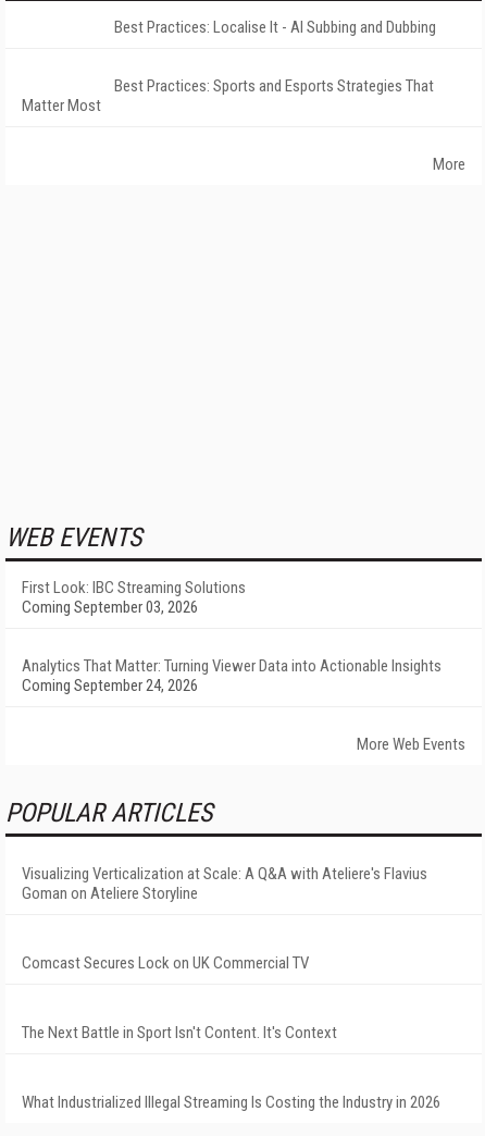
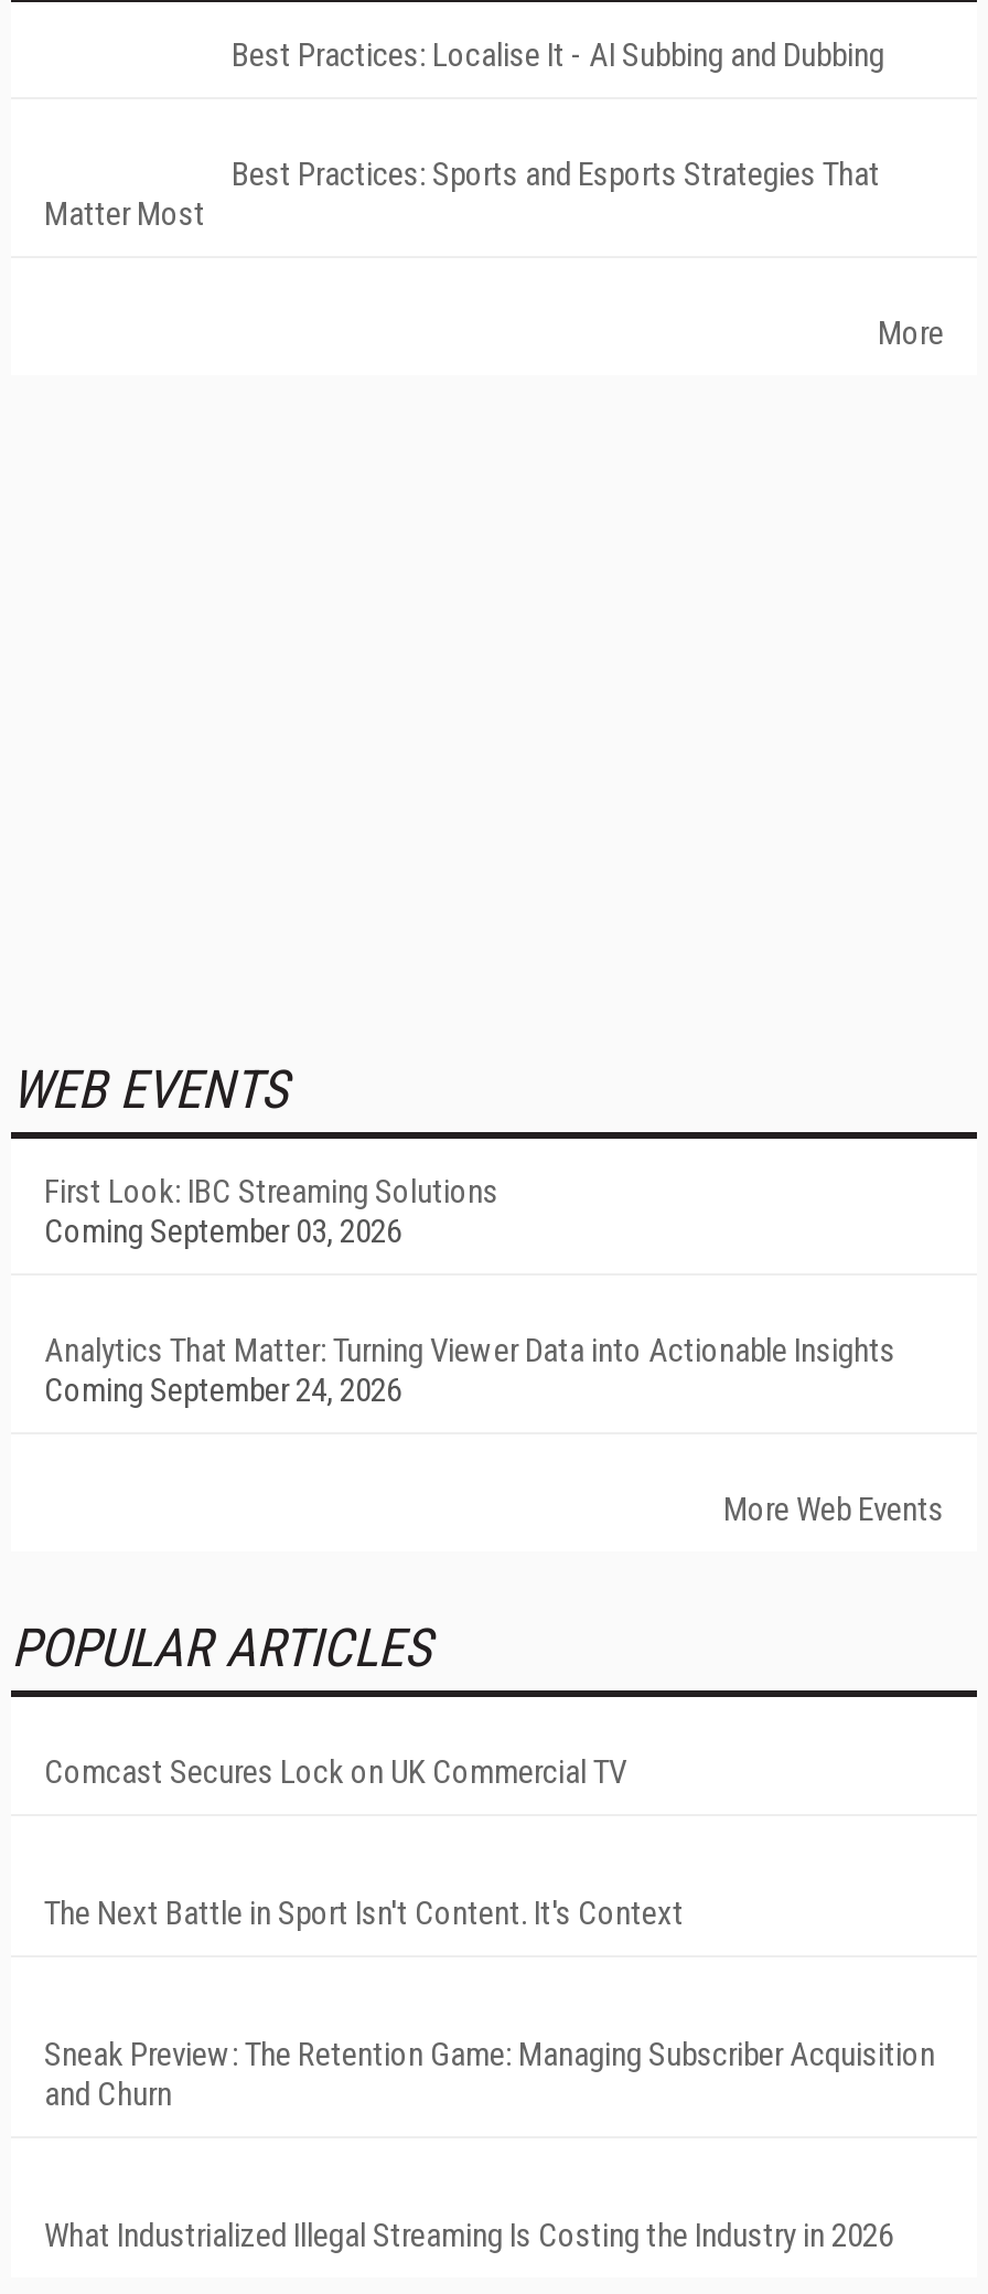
- Visualizing Verticalization at Scale: A Q&A with Ateliere's Flavius
- Goman on Ateliere Storyline

moved up: Comcast Secures Lock on UK Commercial TV | The Next Battle in Sport Isn't Content. It's Context

+ Sneak Preview: The Retention Game: Managing Subscriber Acquisition
+ and Churn
